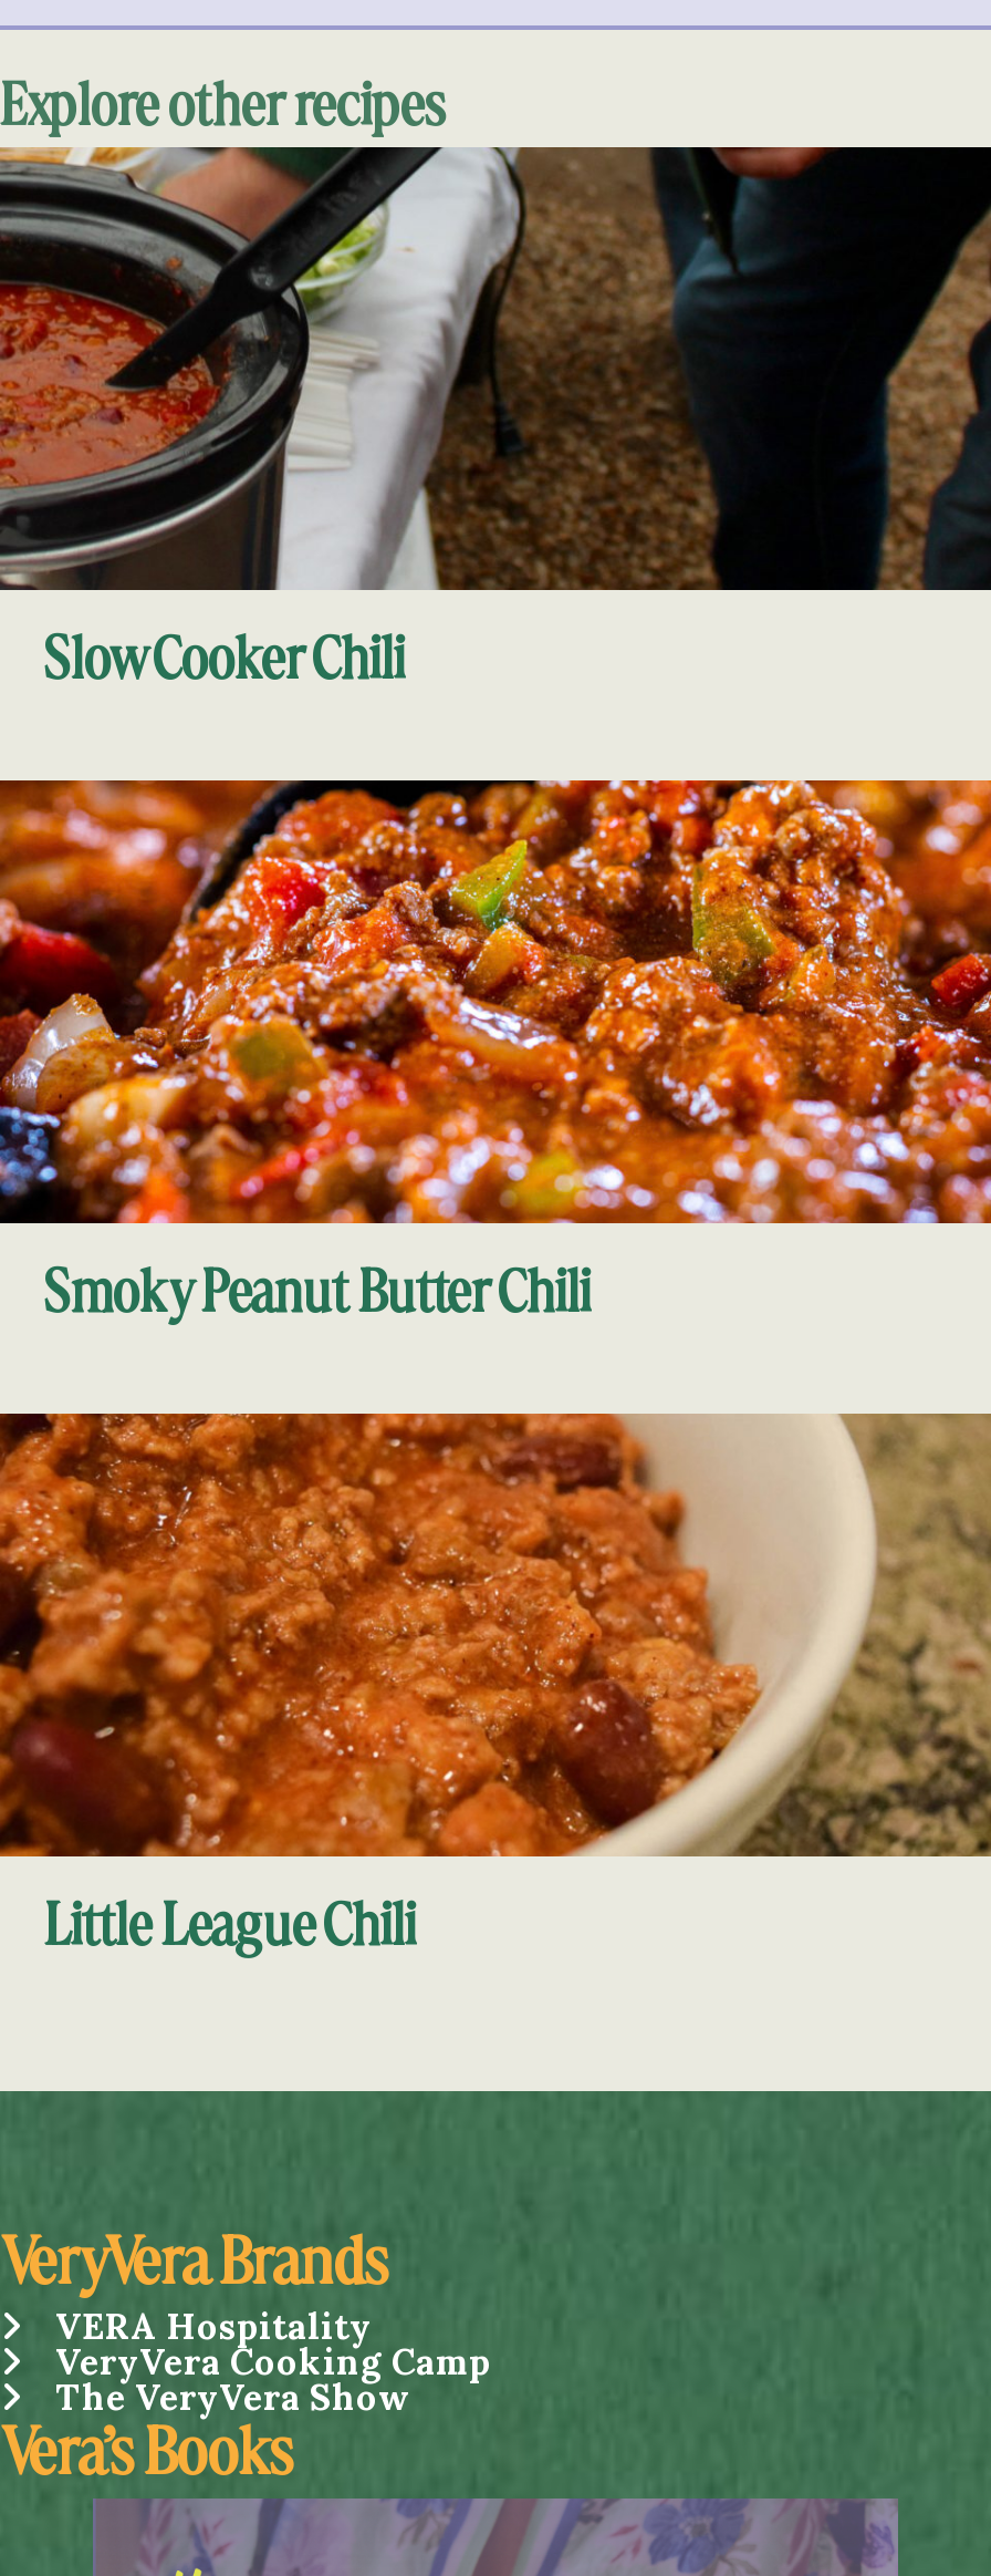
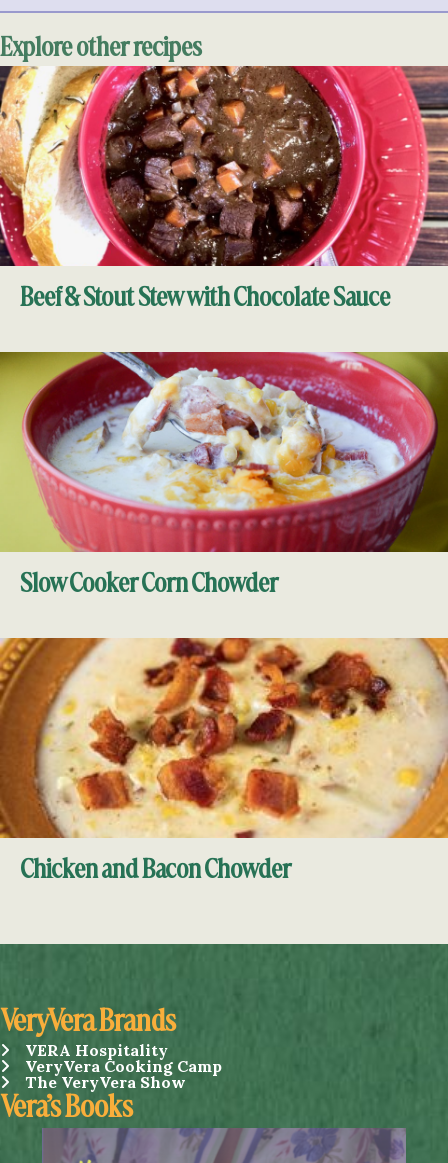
- [image]
- Slow Cooker Chili
+ [image]
+ Beef & Stout Stew with Chocolate Sauce

- [image]
- Smoky Peanut Butter Chili
+ [image]
+ Slow Cooker Corn Chowder

- [image]
- Little League Chili
+ [image]
+ Chicken and Bacon Chowder
